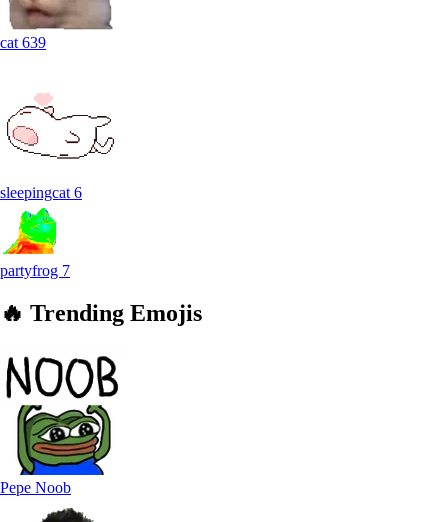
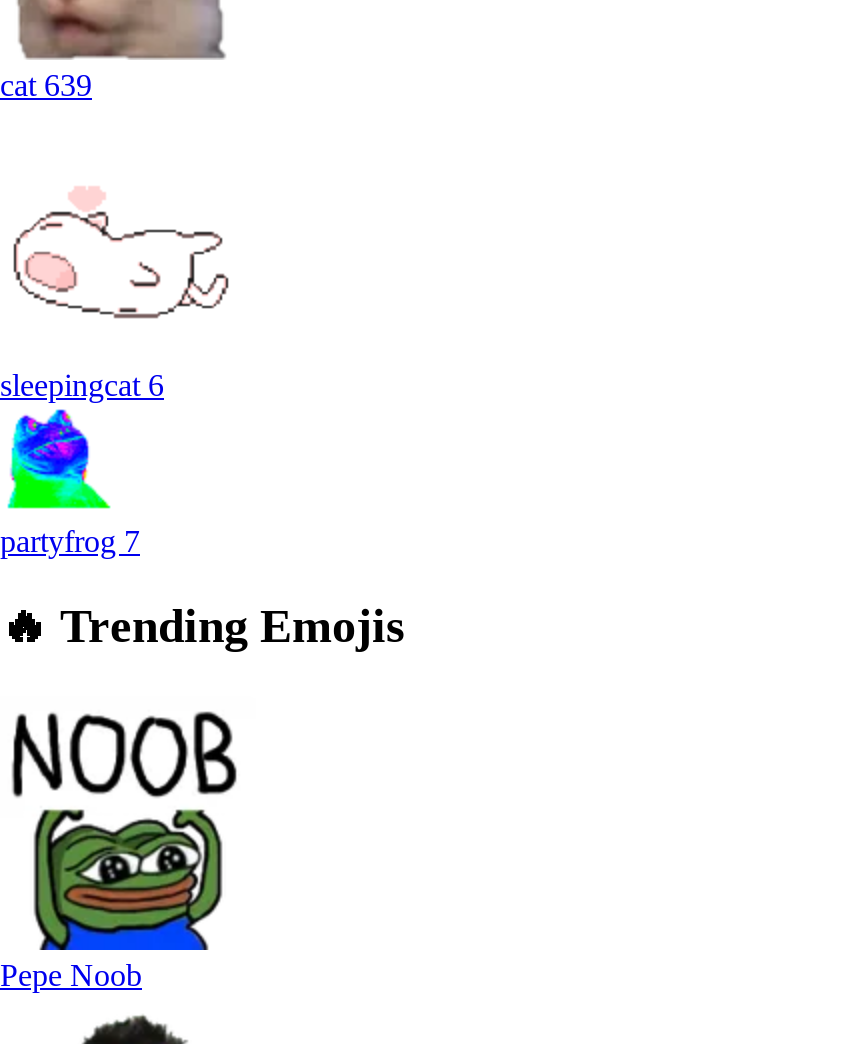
- [image]
+ [image]
